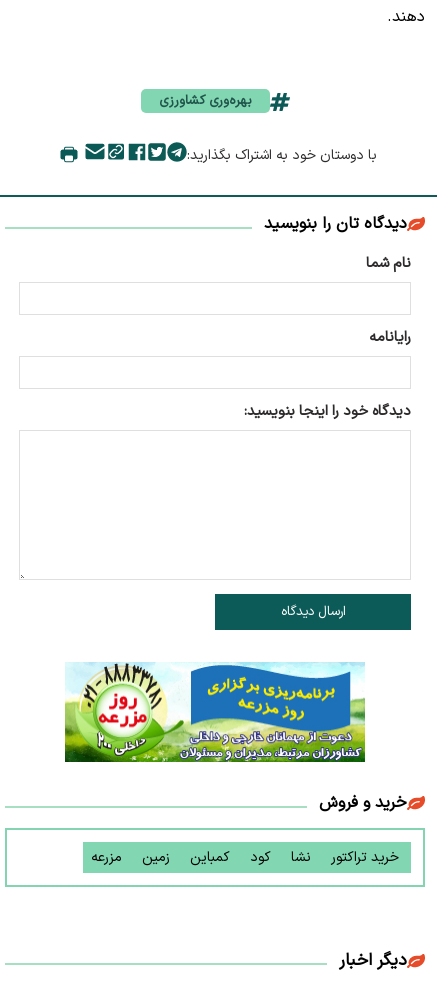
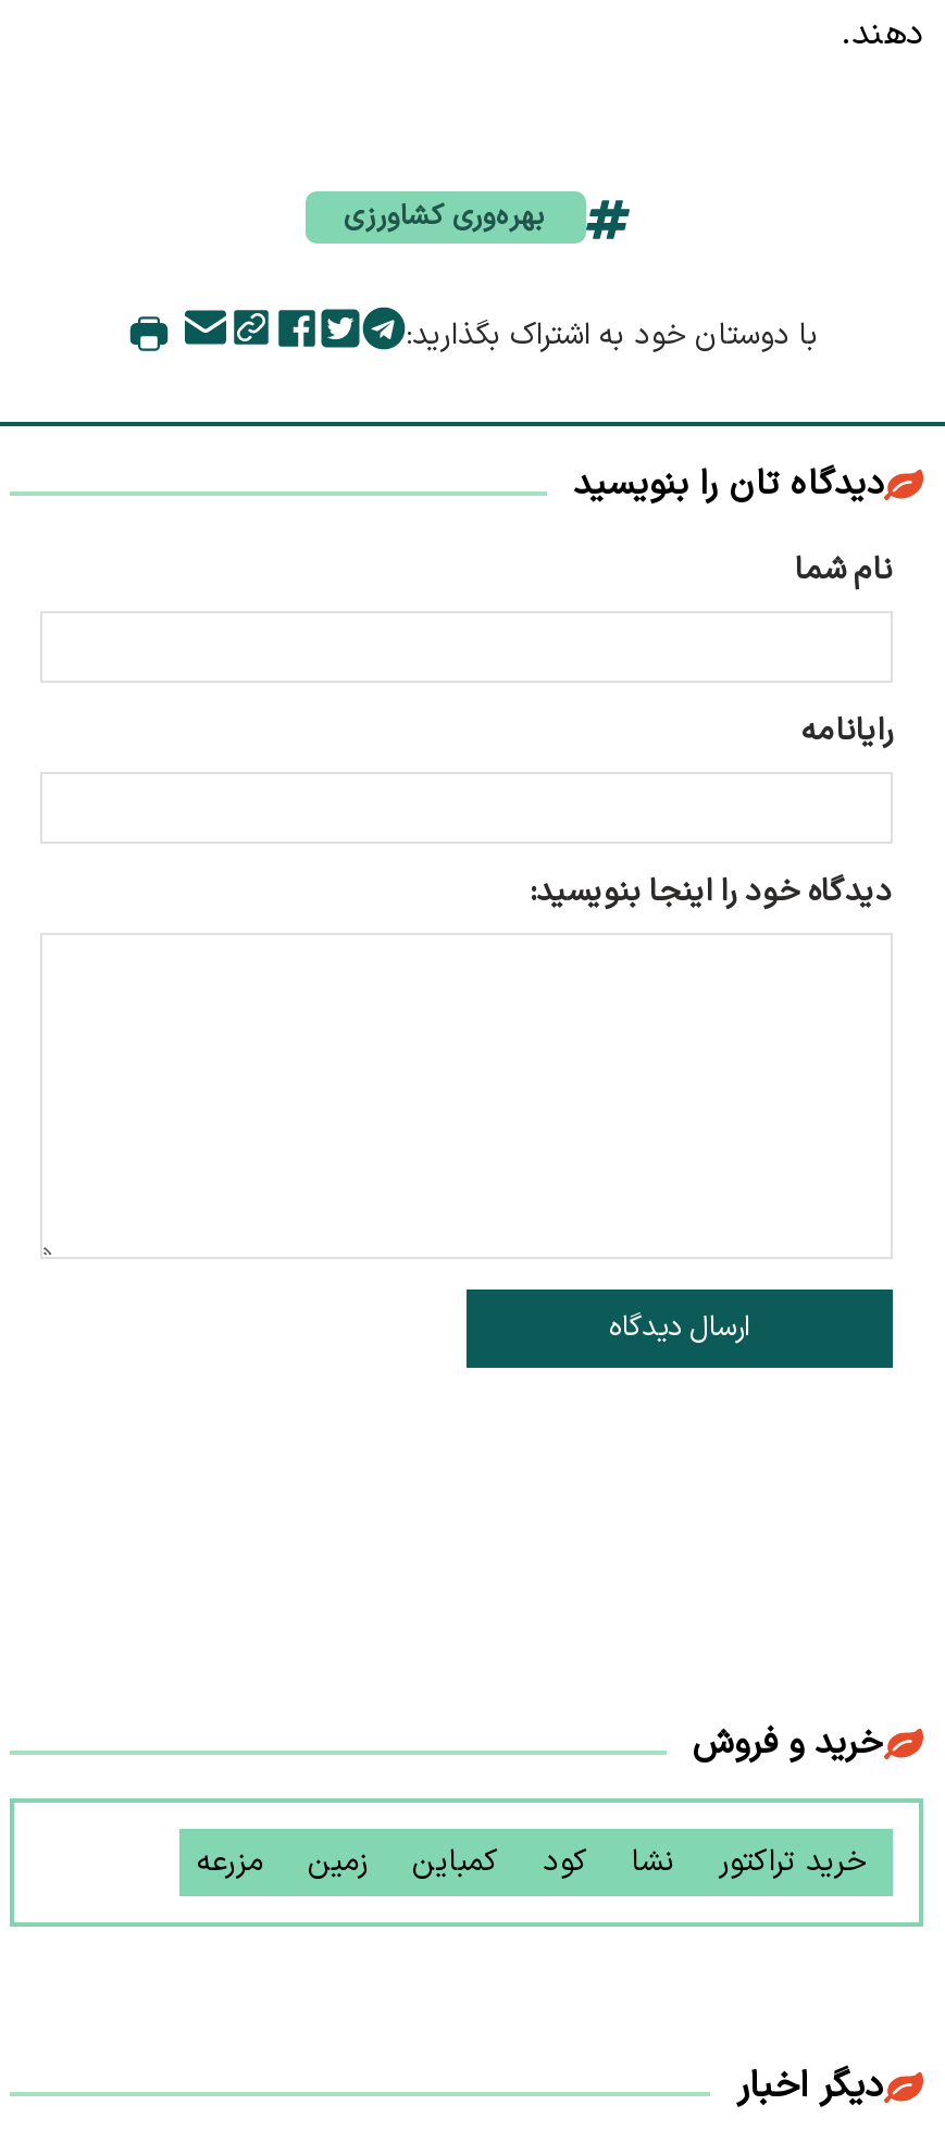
- [image]
